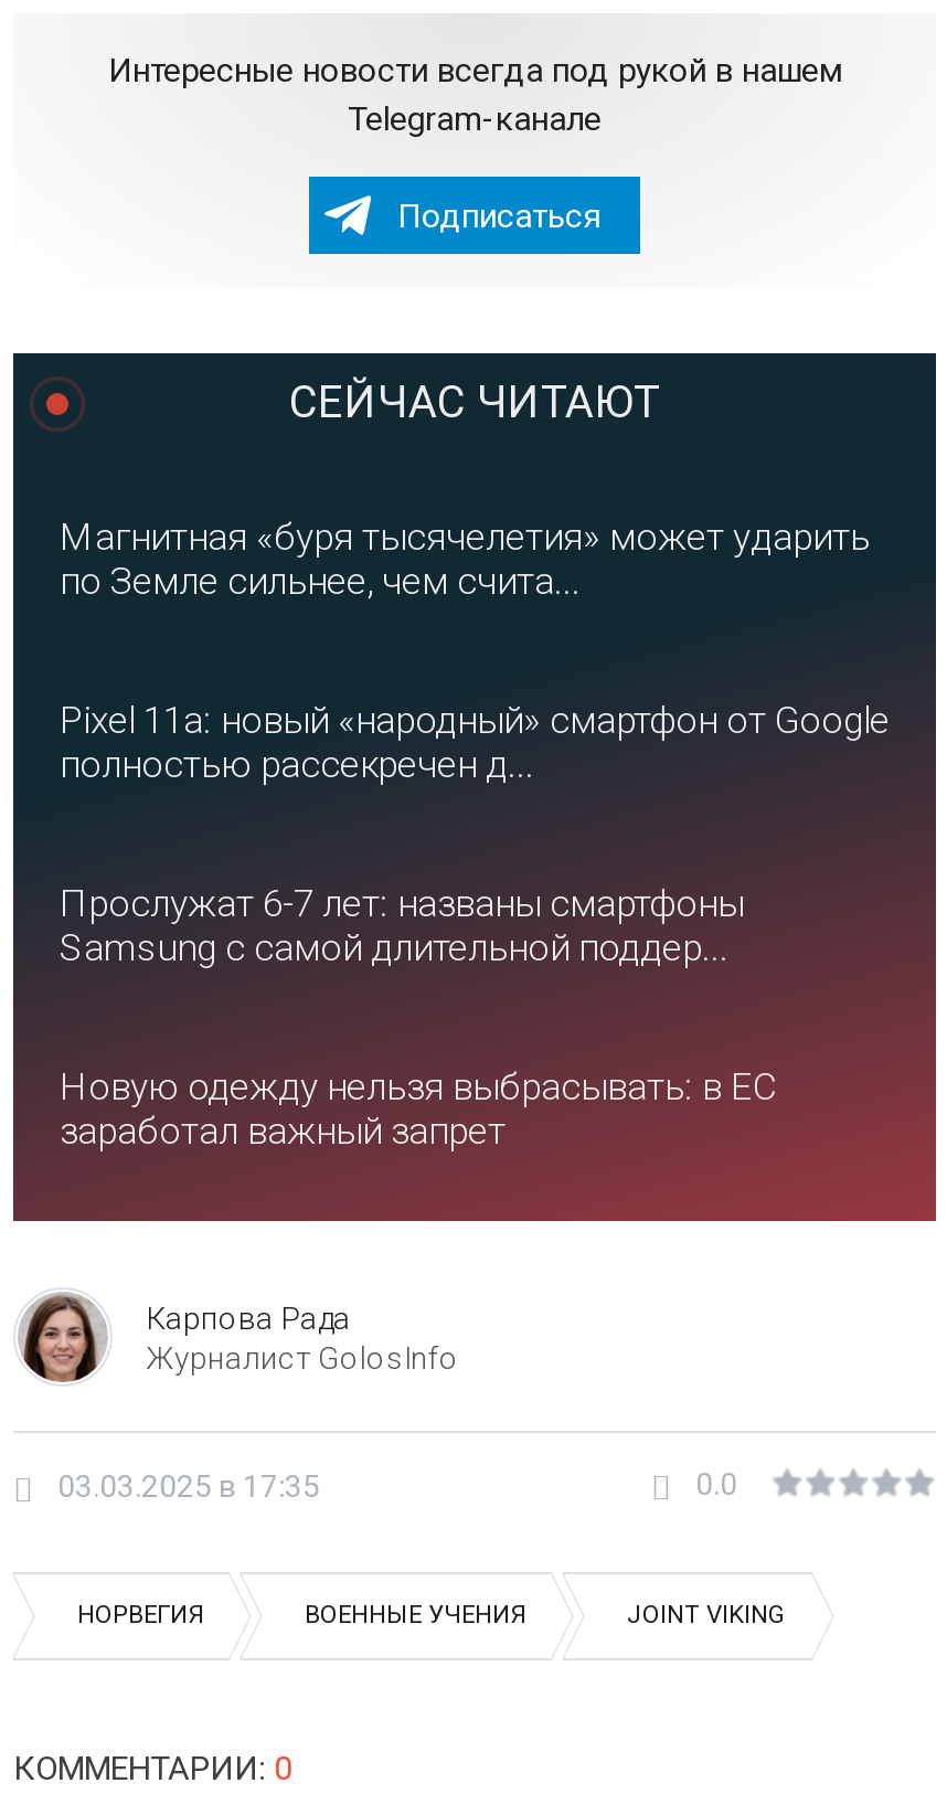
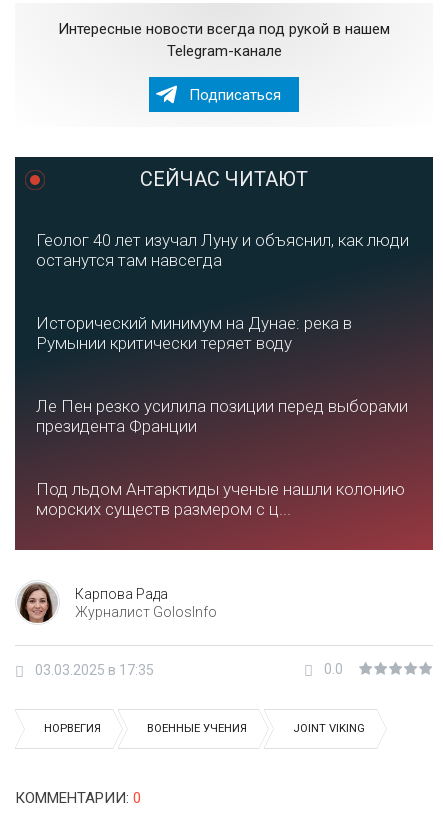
- Магнитная «буря тысячелетия» может ударить
- по Земле сильнее, чем счита...
+ Геолог 40 лет изучал Луну и объяснил, как люди
+ останутся там навсегда

- Pixel 11a: новый «народный» смартфон от Google
- полностью рассекречен д...
+ Исторический минимум на Дунае: река в
+ Румынии критически теряет воду

- Прослужат 6-7 лет: названы смартфоны
- Samsung с самой длительной поддер...
+ Ле Пен резко усилила позиции перед выборами
+ президента Франции

- Новую одежду нельзя выбрасывать: в ЕС
- заработал важный запрет
+ Под льдом Антарктиды ученые нашли колонию
+ морских существ размером с ц...
